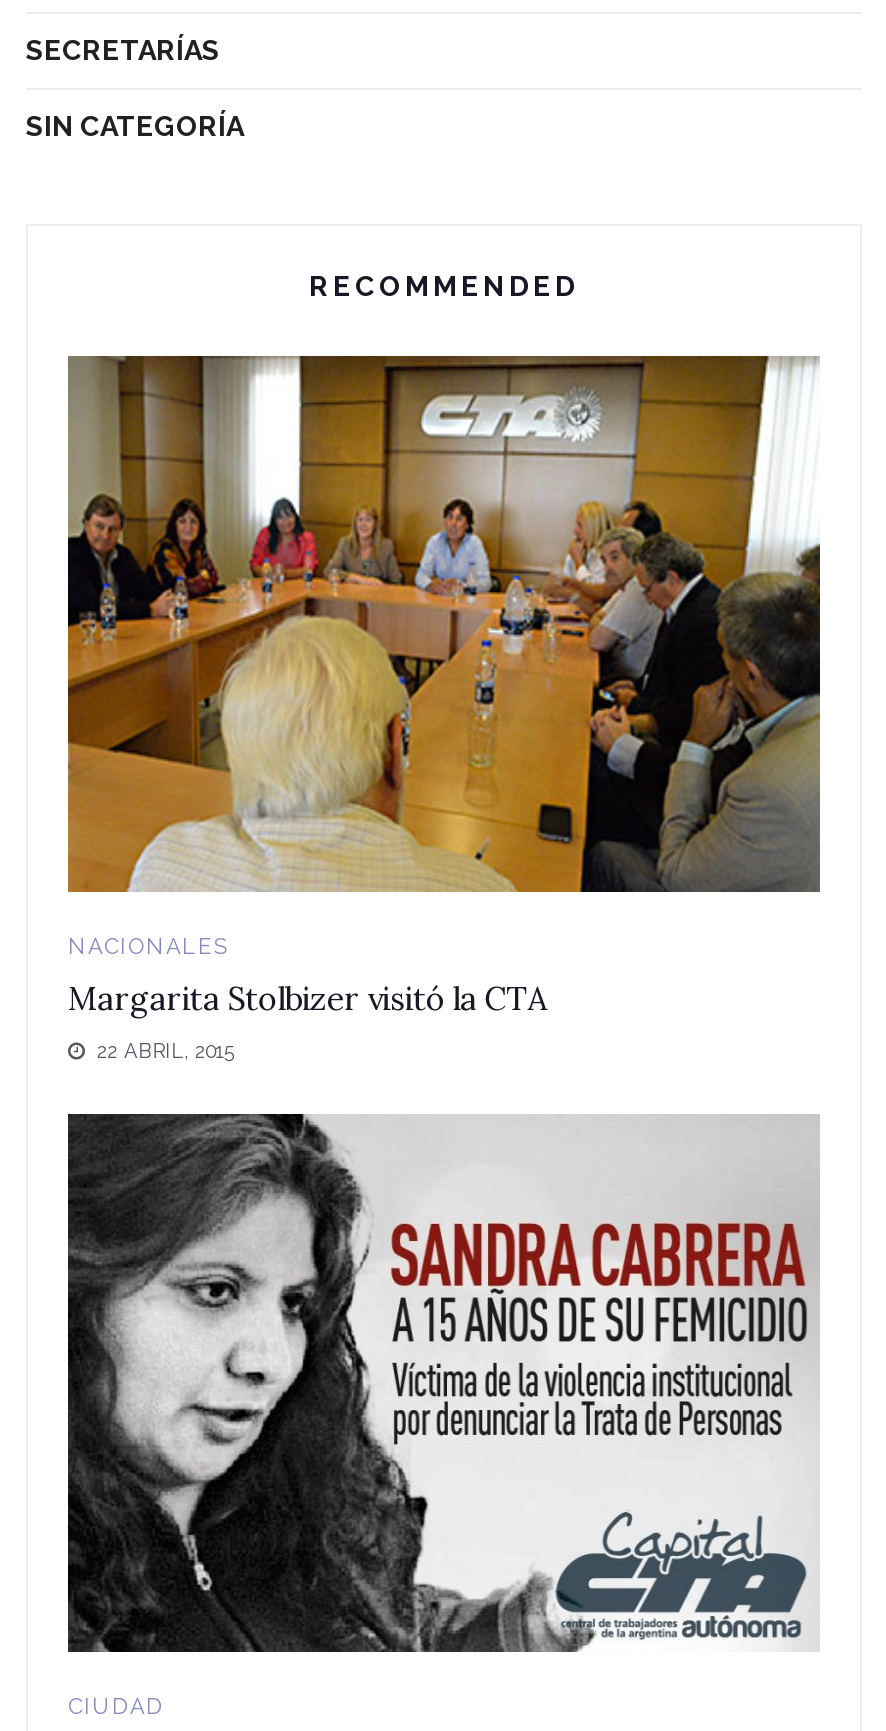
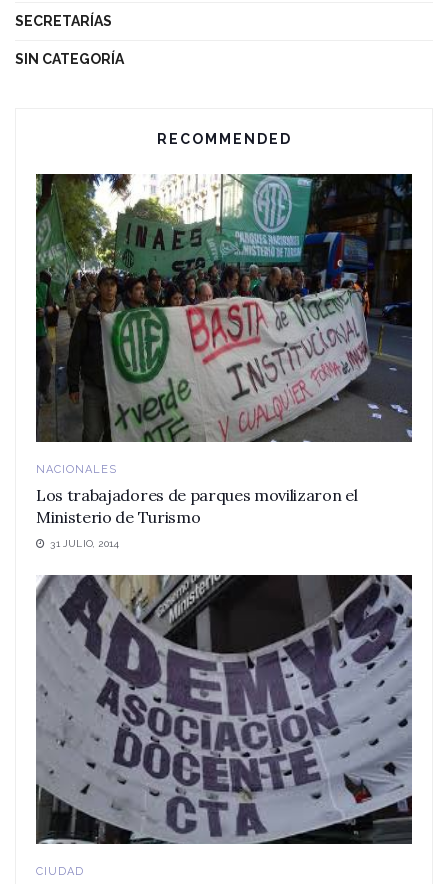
- [image]
+ [image]

- Margarita Stolbizer visitó la CTA
+ Los trabajadores de parques movilizaron el
+ Ministerio de Turismo

- 22 ABRIL, 2015
+ 31 JULIO, 2014

- [image]
+ [image]
